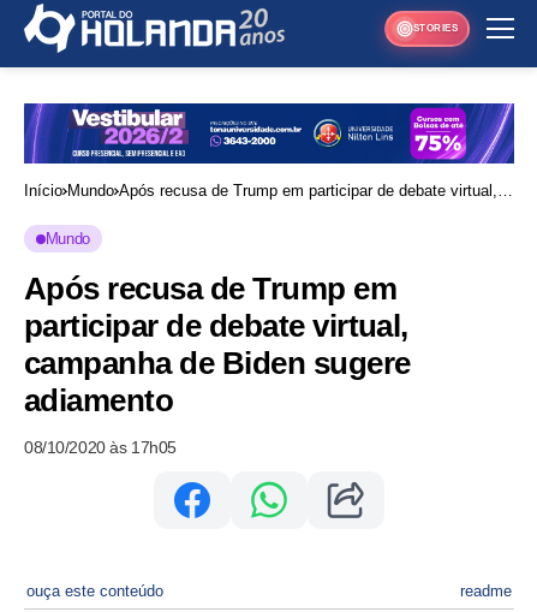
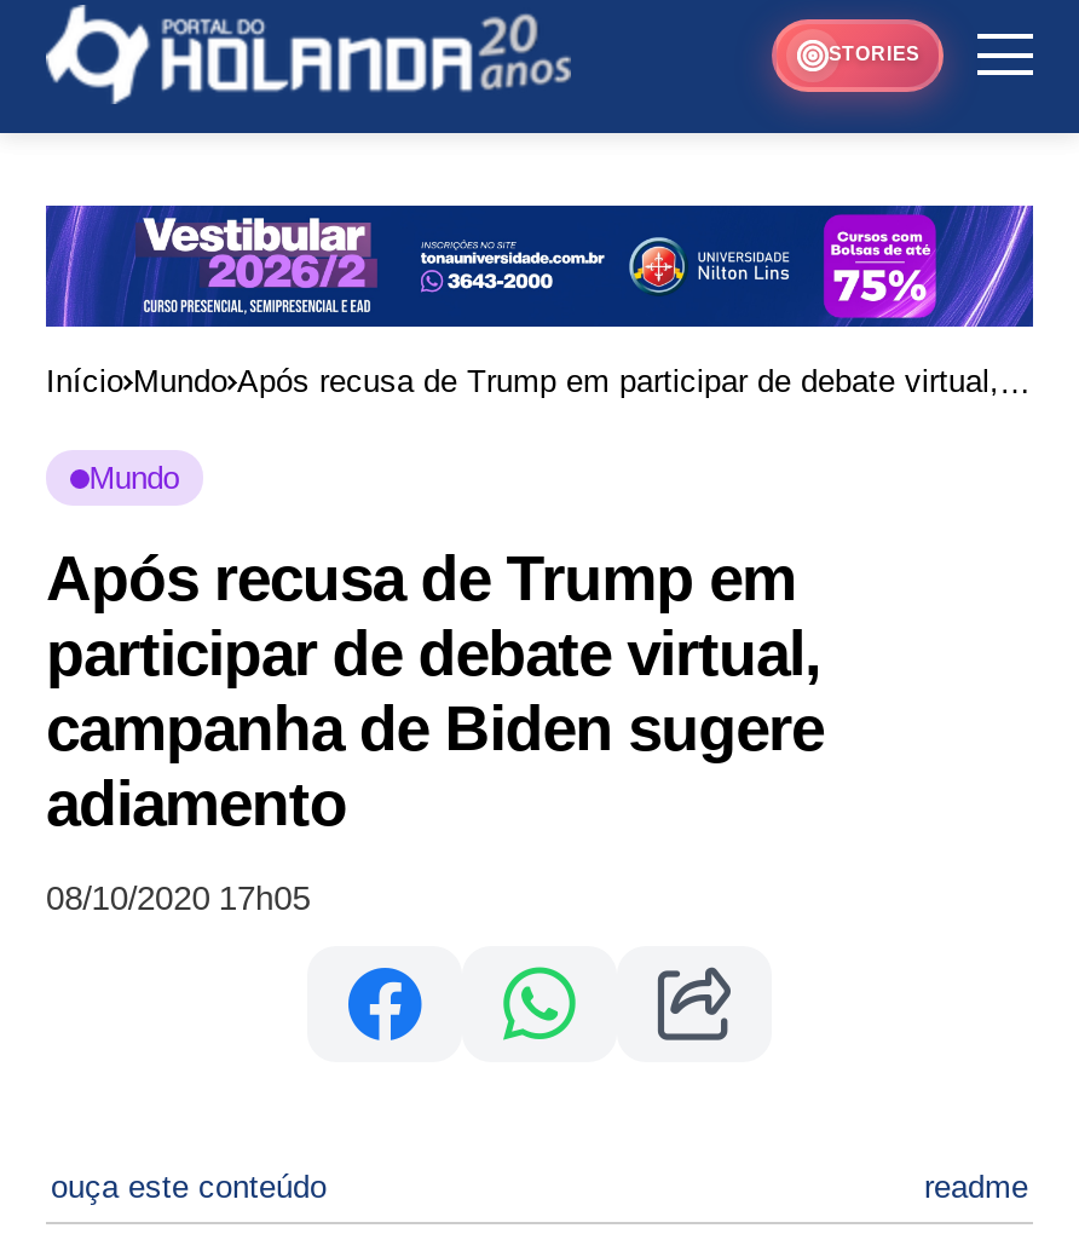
- 08/10/2020 às 17h05
+ 08/10/2020 17h05
